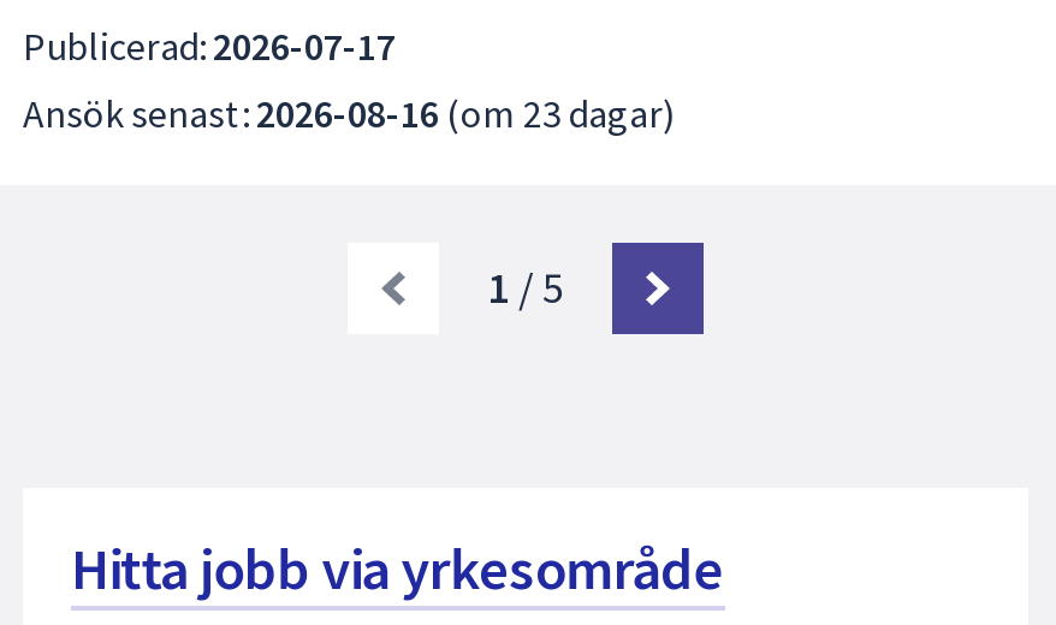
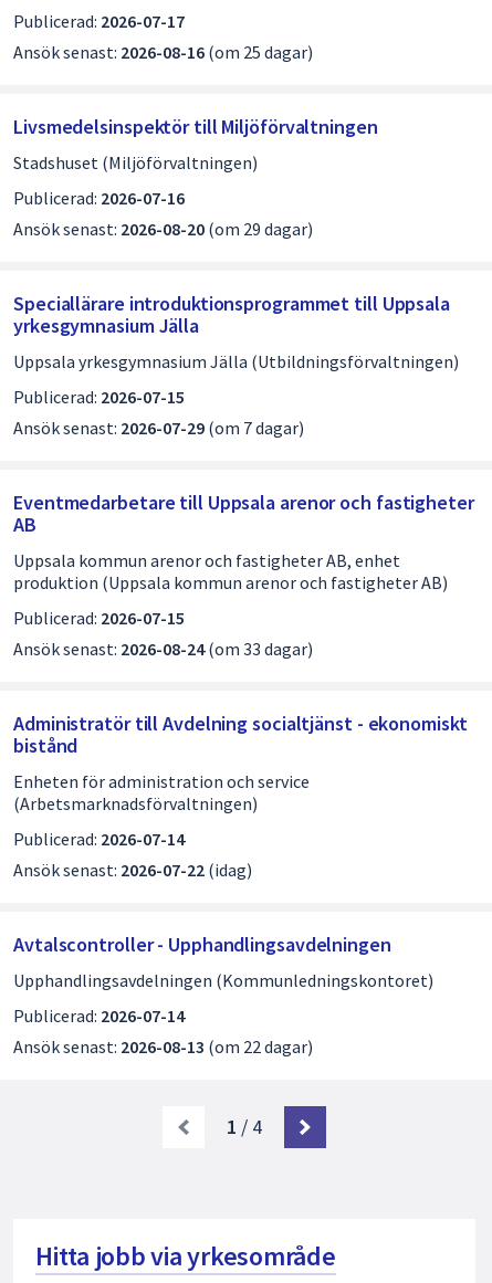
- Ansök senast: 2026-08-16 (om 23 dagar)
- 1 / 5
+ Ansök senast: 2026-08-16 (om 25 dagar)
+ Livsmedelsinspektör till Miljöförvaltningen
+ Stadshuset (Miljöförvaltningen)
+ Publicerad: 2026-07-16
+ Ansök senast: 2026-08-20 (om 29 dagar)
+ Speciallärare introduktionsprogrammet till Uppsala
+ yrkesgymnasium Jälla
+ Uppsala yrkesgymnasium Jälla (Utbildningsförvaltningen)
+ Publicerad: 2026-07-15
+ Ansök senast: 2026-07-29 (om 7 dagar)
+ Eventmedarbetare till Uppsala arenor och fastigheter
+ AB
+ Uppsala kommun arenor och fastigheter AB, enhet
+ produktion (Uppsala kommun arenor och fastigheter AB)
+ Publicerad: 2026-07-15
+ Ansök senast: 2026-08-24 (om 33 dagar)
+ Administratör till Avdelning socialtjänst - ekonomiskt
+ bistånd
+ Enheten för administration och service
+ (Arbetsmarknadsförvaltningen)
+ Publicerad: 2026-07-14
+ Ansök senast: 2026-07-22 (idag)
+ Avtalscontroller - Upphandlingsavdelningen
+ Upphandlingsavdelningen (Kommunledningskontoret)
+ Publicerad: 2026-07-14
+ Ansök senast: 2026-08-13 (om 22 dagar)
+ 1 / 4
